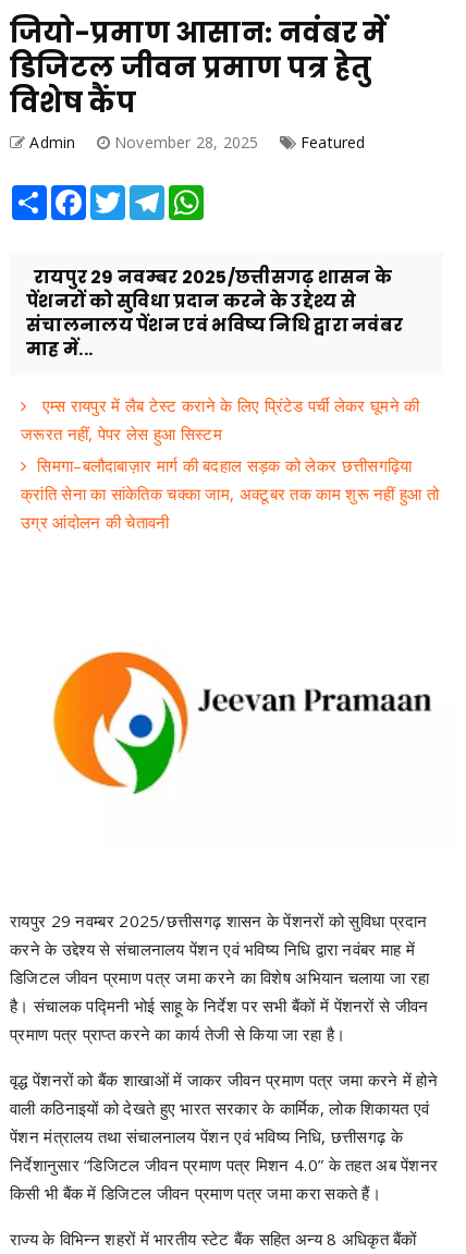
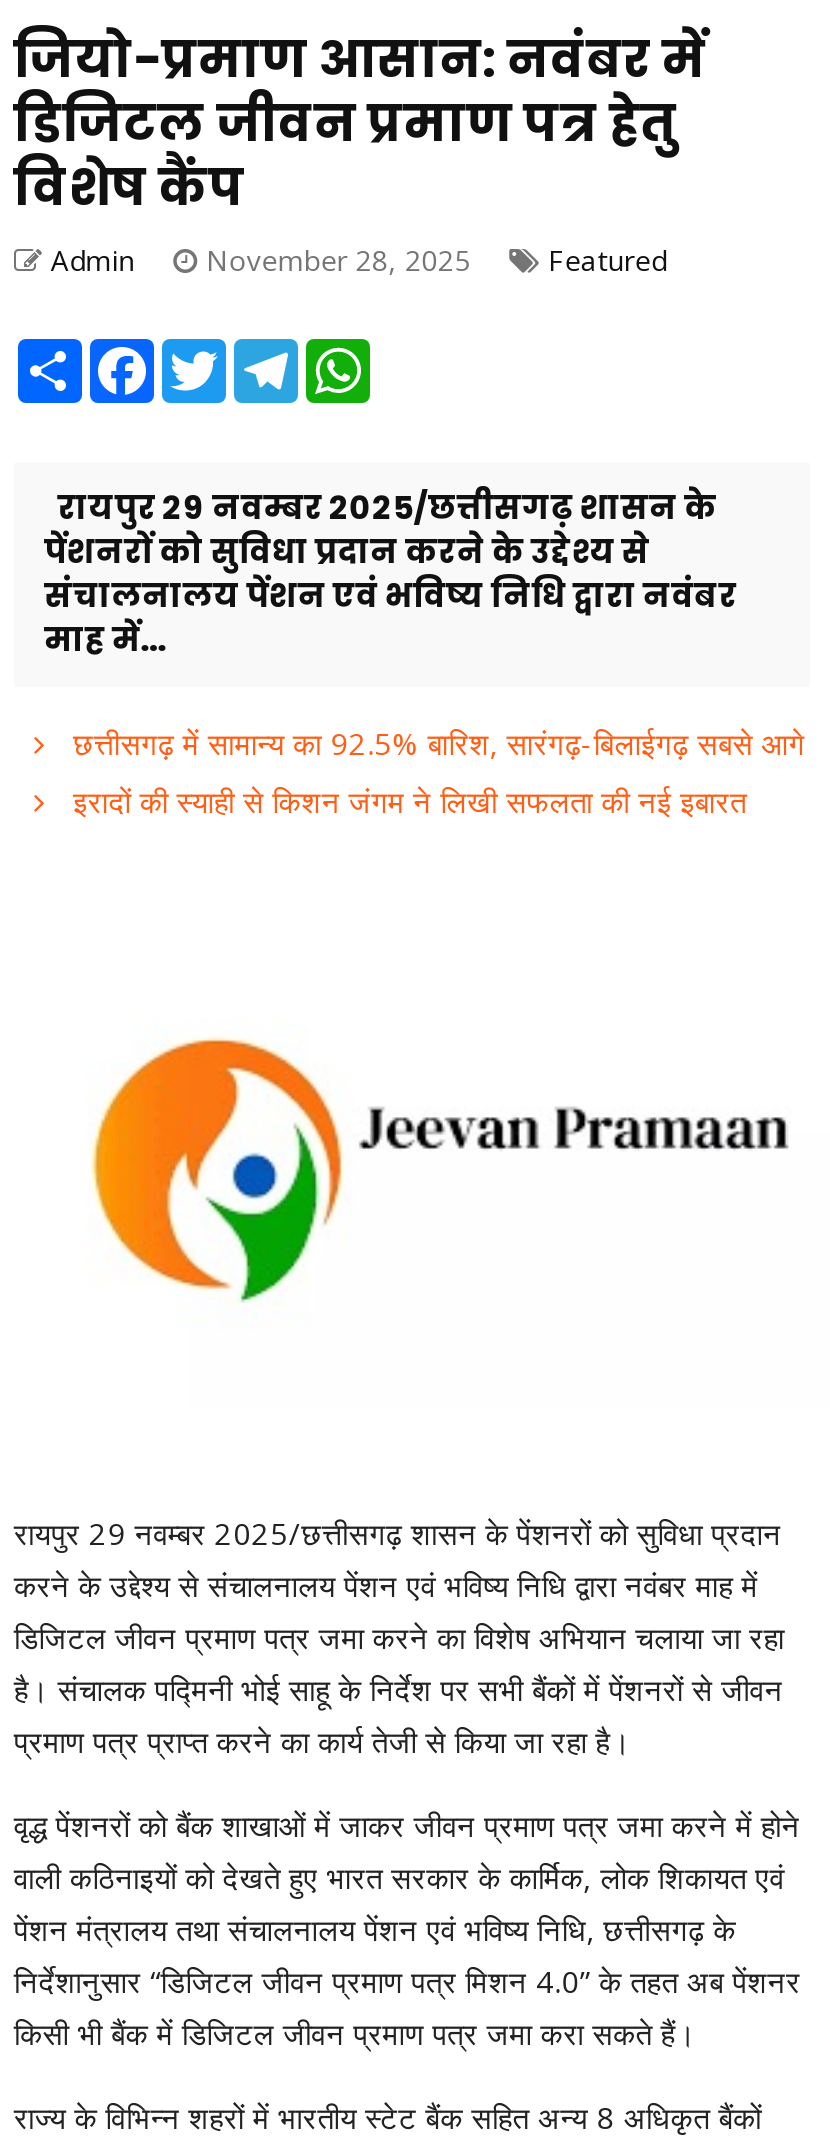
- एम्स रायपुर में लैब टेस्ट कराने के लिए प्रिंटेड पर्ची लेकर घूमने की
- जरूरत नहीं, पेपर लेस हुआ सिस्टम
- सिमगा–बलौदाबाज़ार मार्ग की बदहाल सड़क को लेकर छत्तीसगढ़िया
- क्रांति सेना का सांकेतिक चक्का जाम, अक्टूबर तक काम शुरू नहीं हुआ तो
- उग्र आंदोलन की चेतावनी
+ छत्तीसगढ़ में सामान्य का 92.5% बारिश, सारंगढ़-बिलाईगढ़ सबसे आगे
+ इरादों की स्याही से किशन जंगम ने लिखी सफलता की नई इबारत
